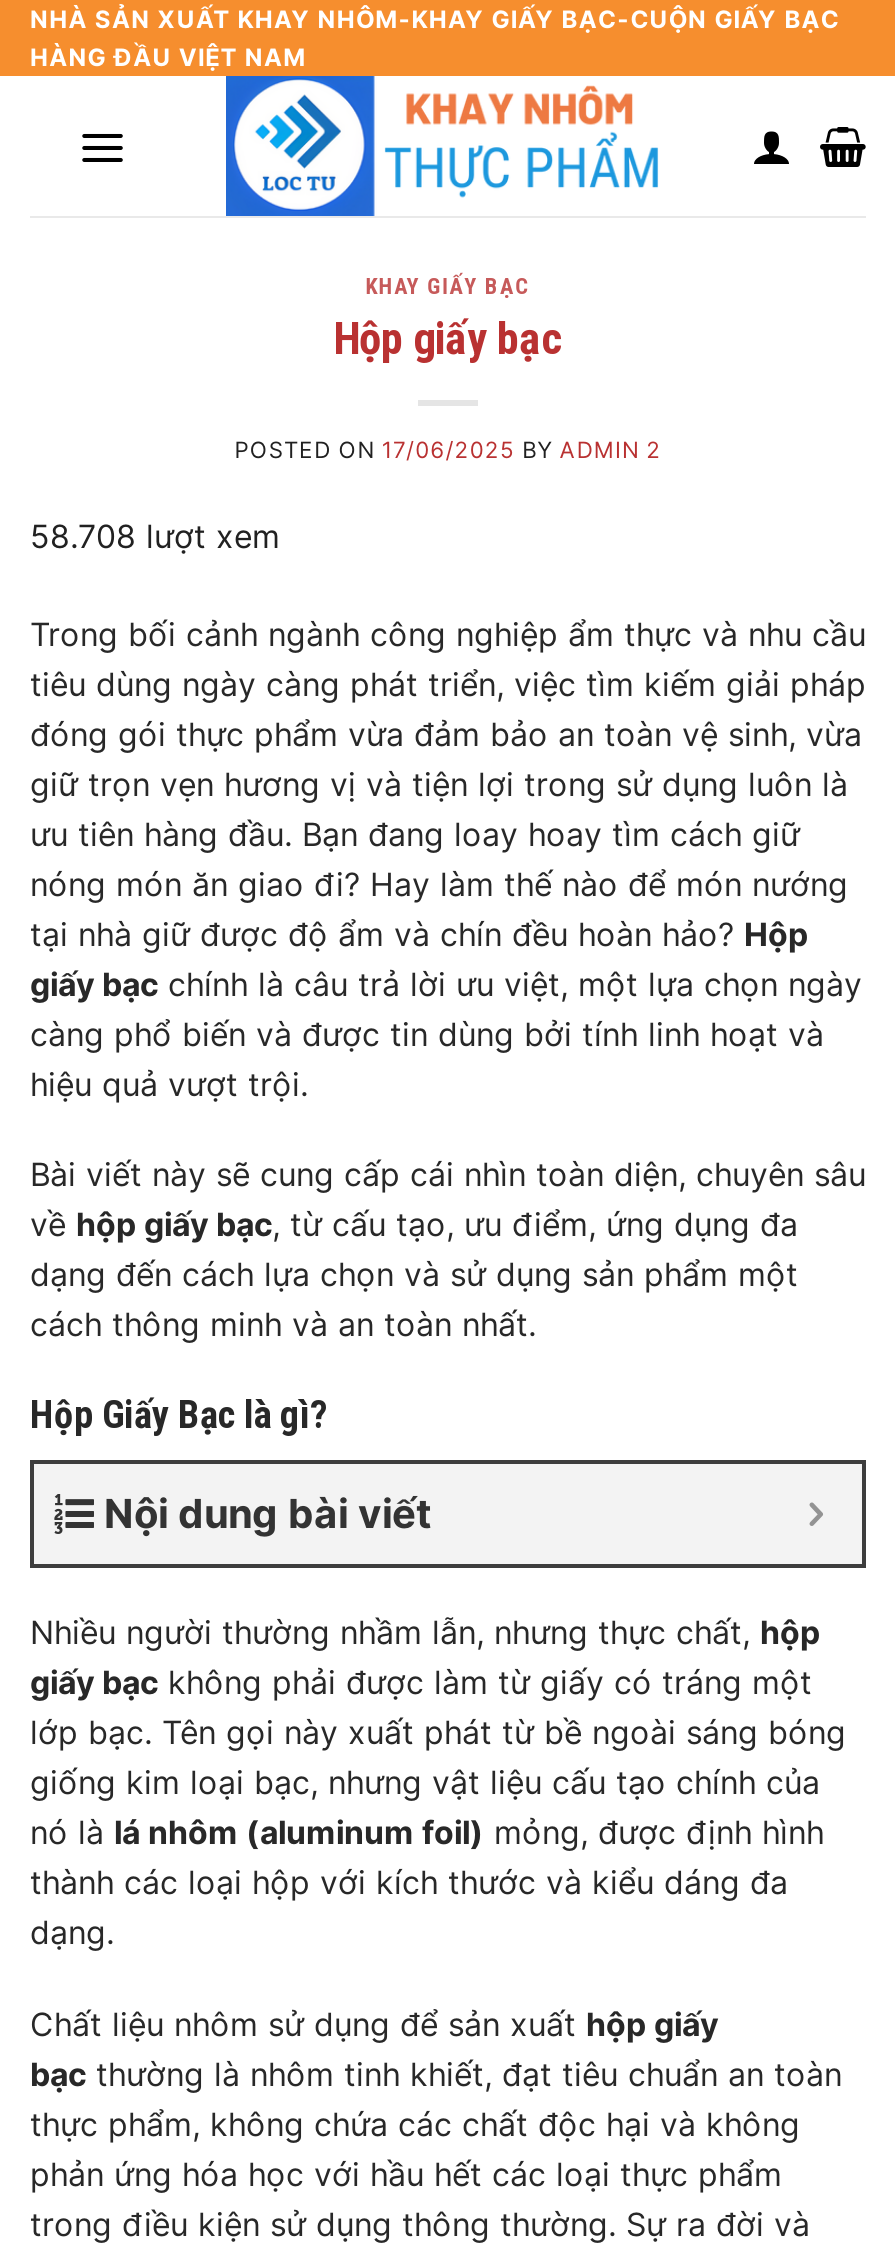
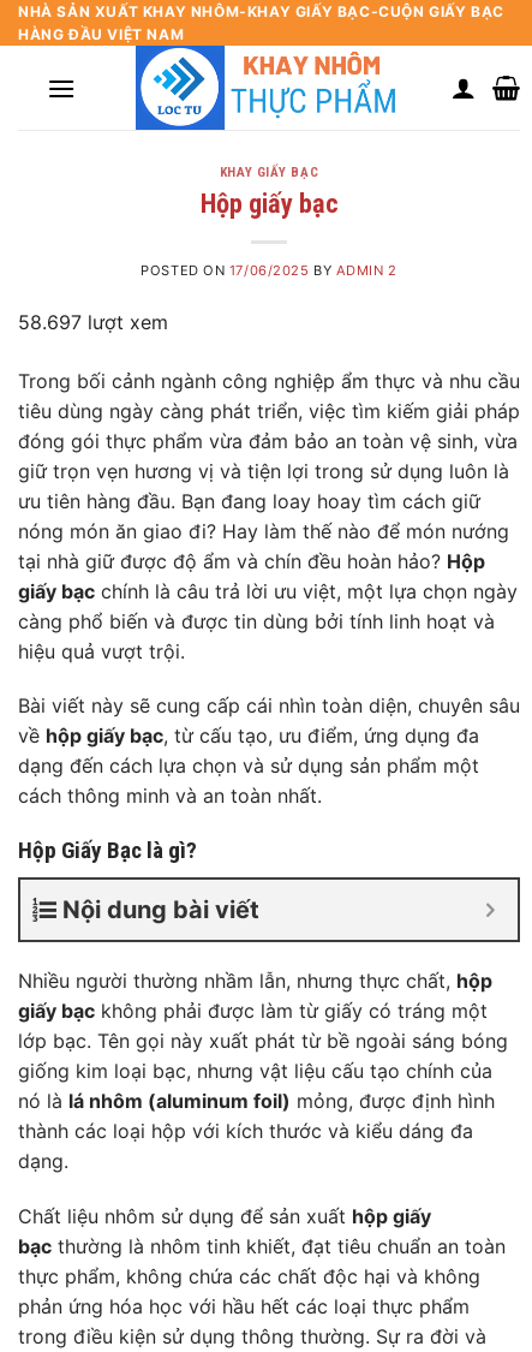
- 58.708 lượt xem
+ 58.697 lượt xem
